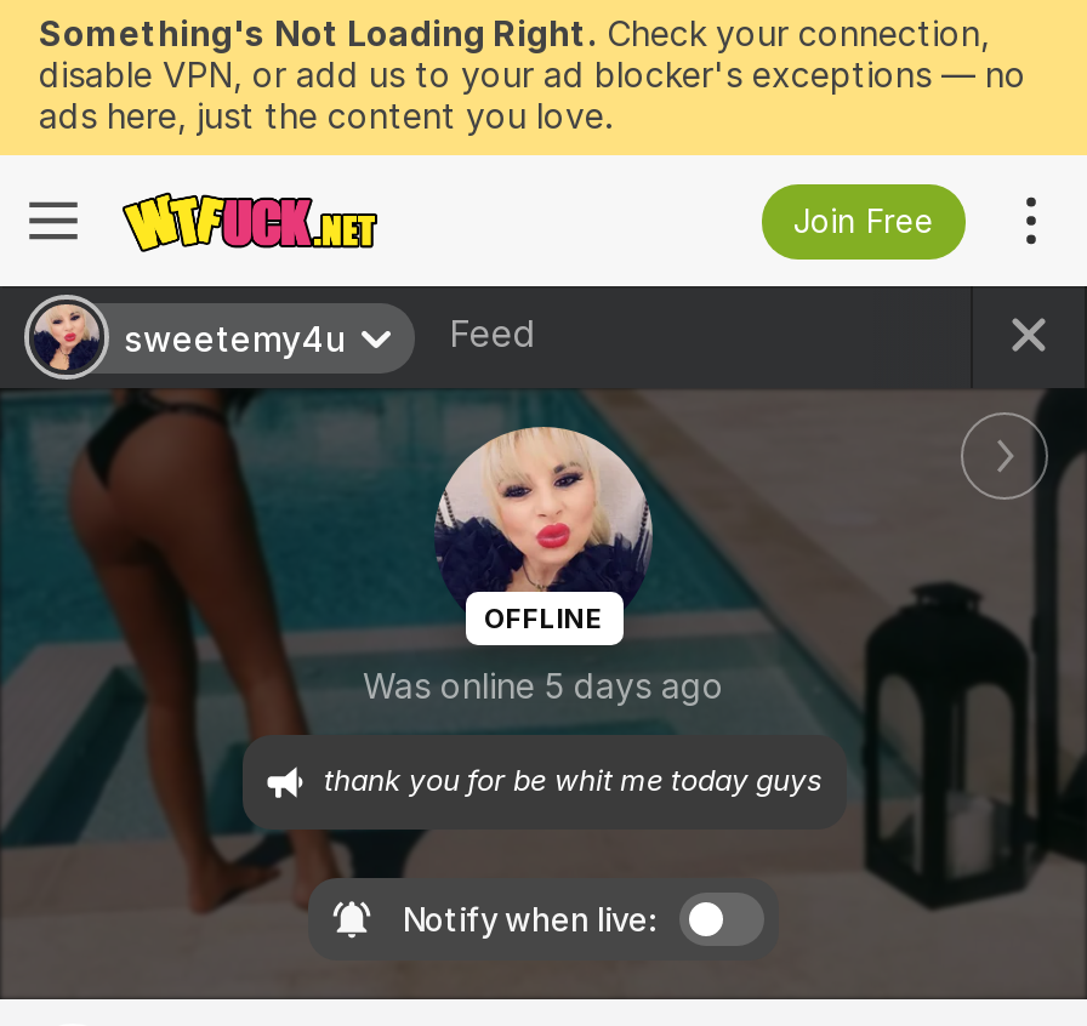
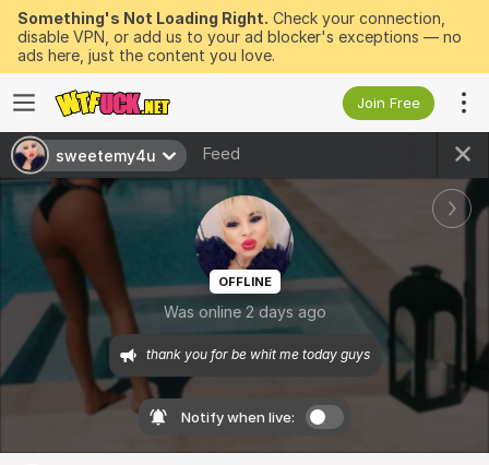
- Was online 5 days ago
+ Was online 2 days ago
